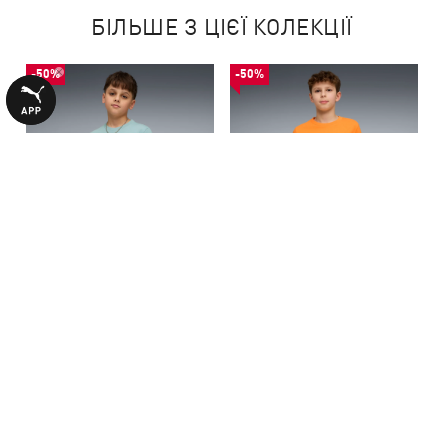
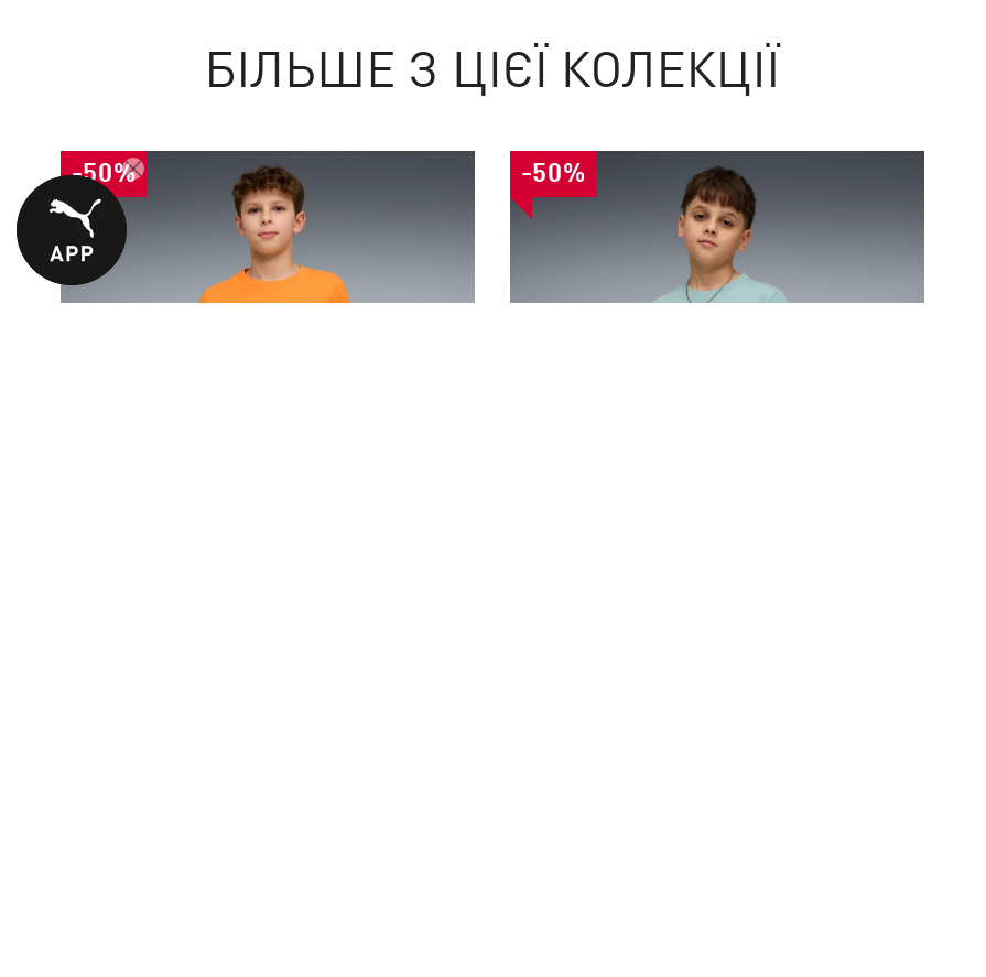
- [image]
+ [image]

- [image]
+ [image]
